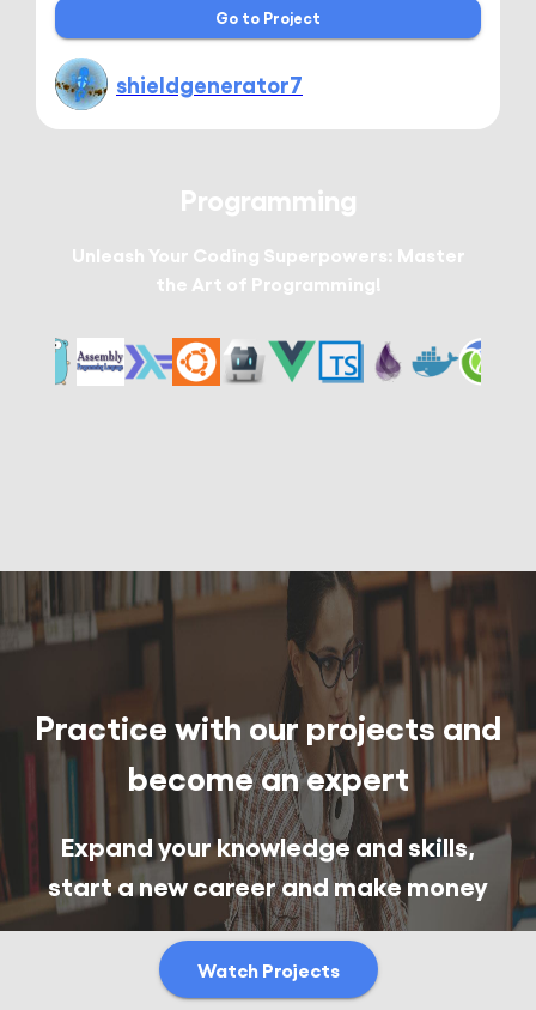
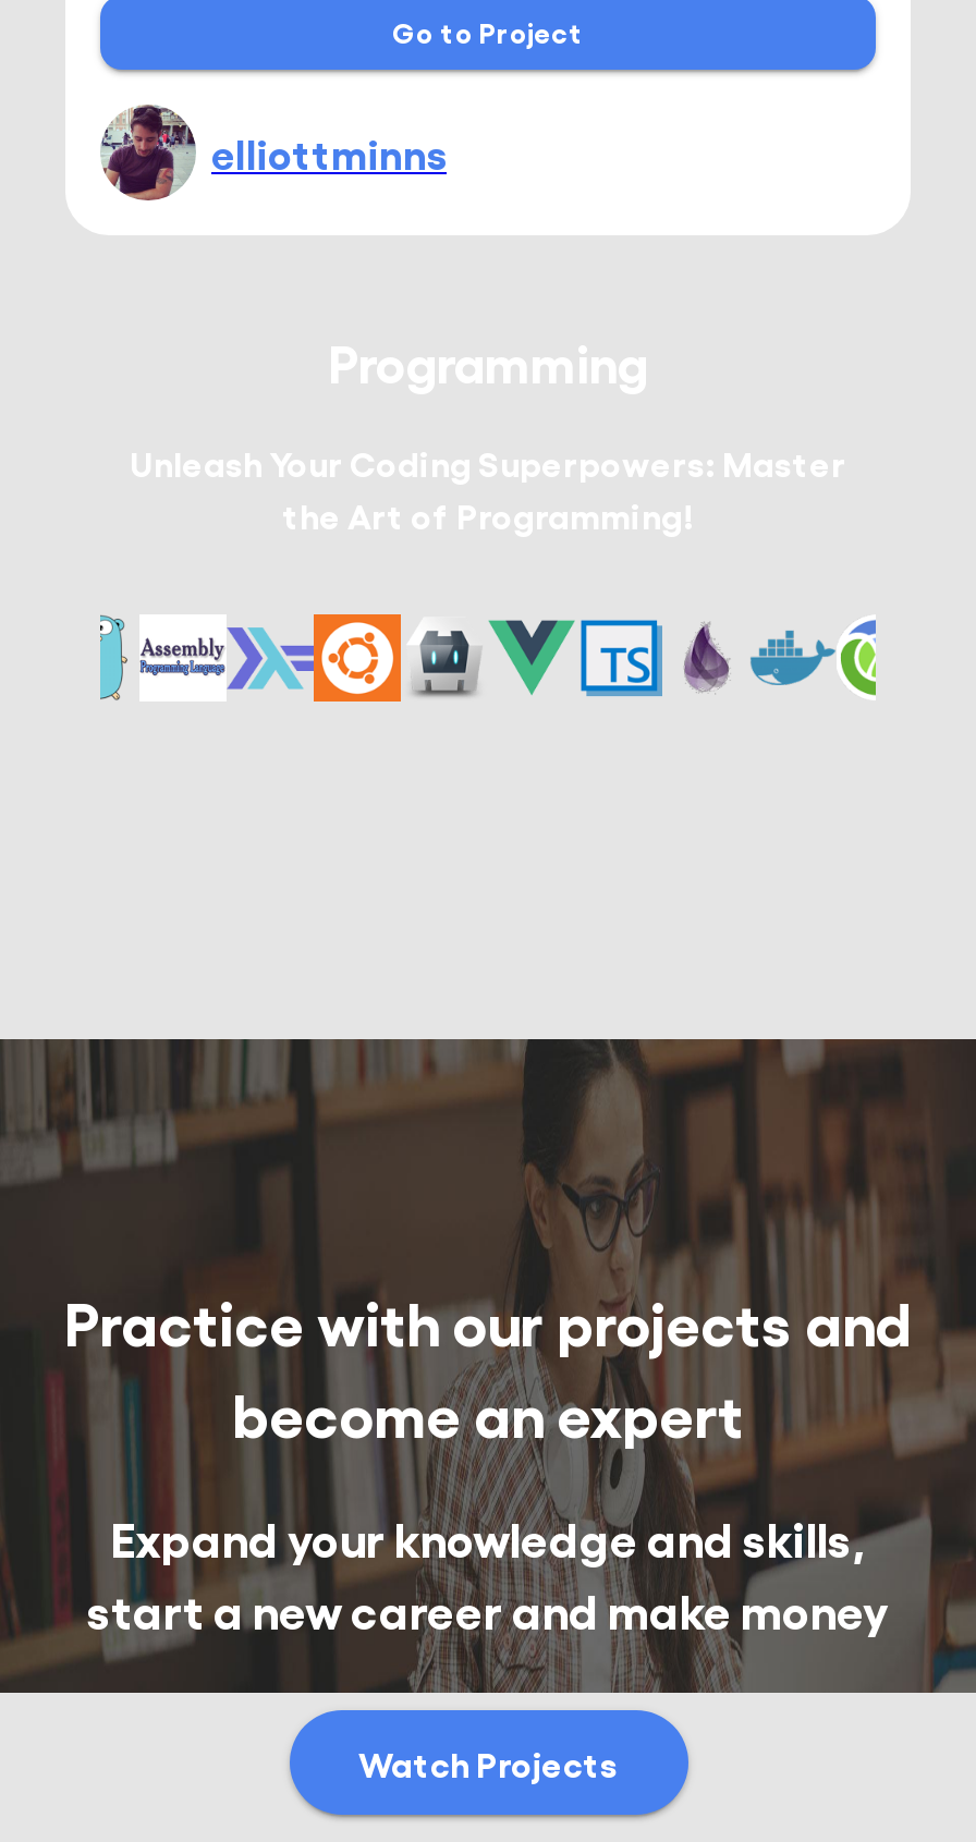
- [image]
- shieldgenerator7
+ [image]
+ elliottminns
